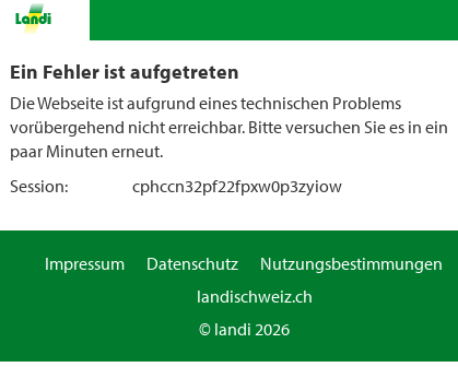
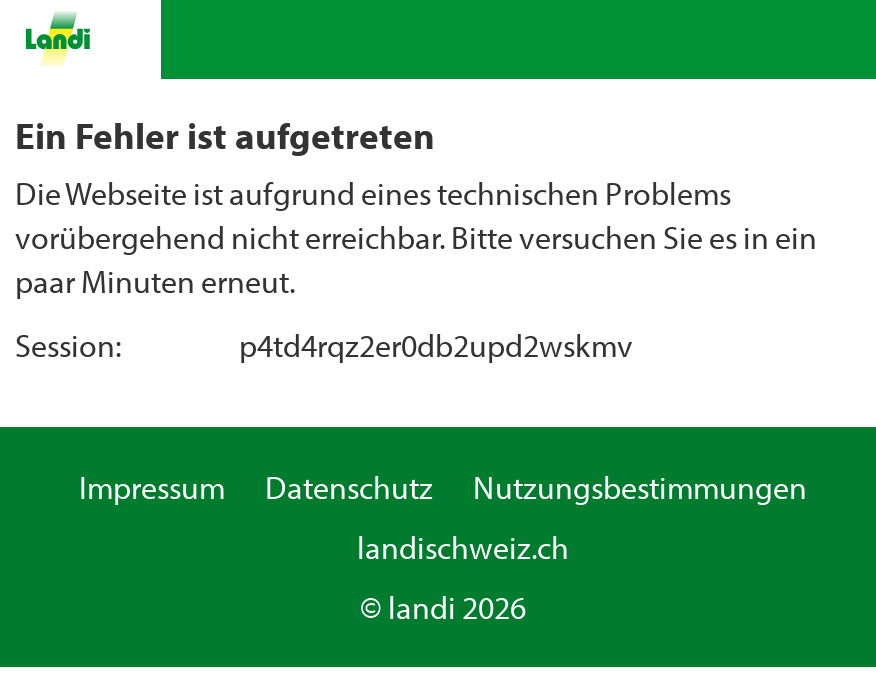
- cphccn32pf22fpxw0p3zyiow
+ p4td4rqz2er0db2upd2wskmv
